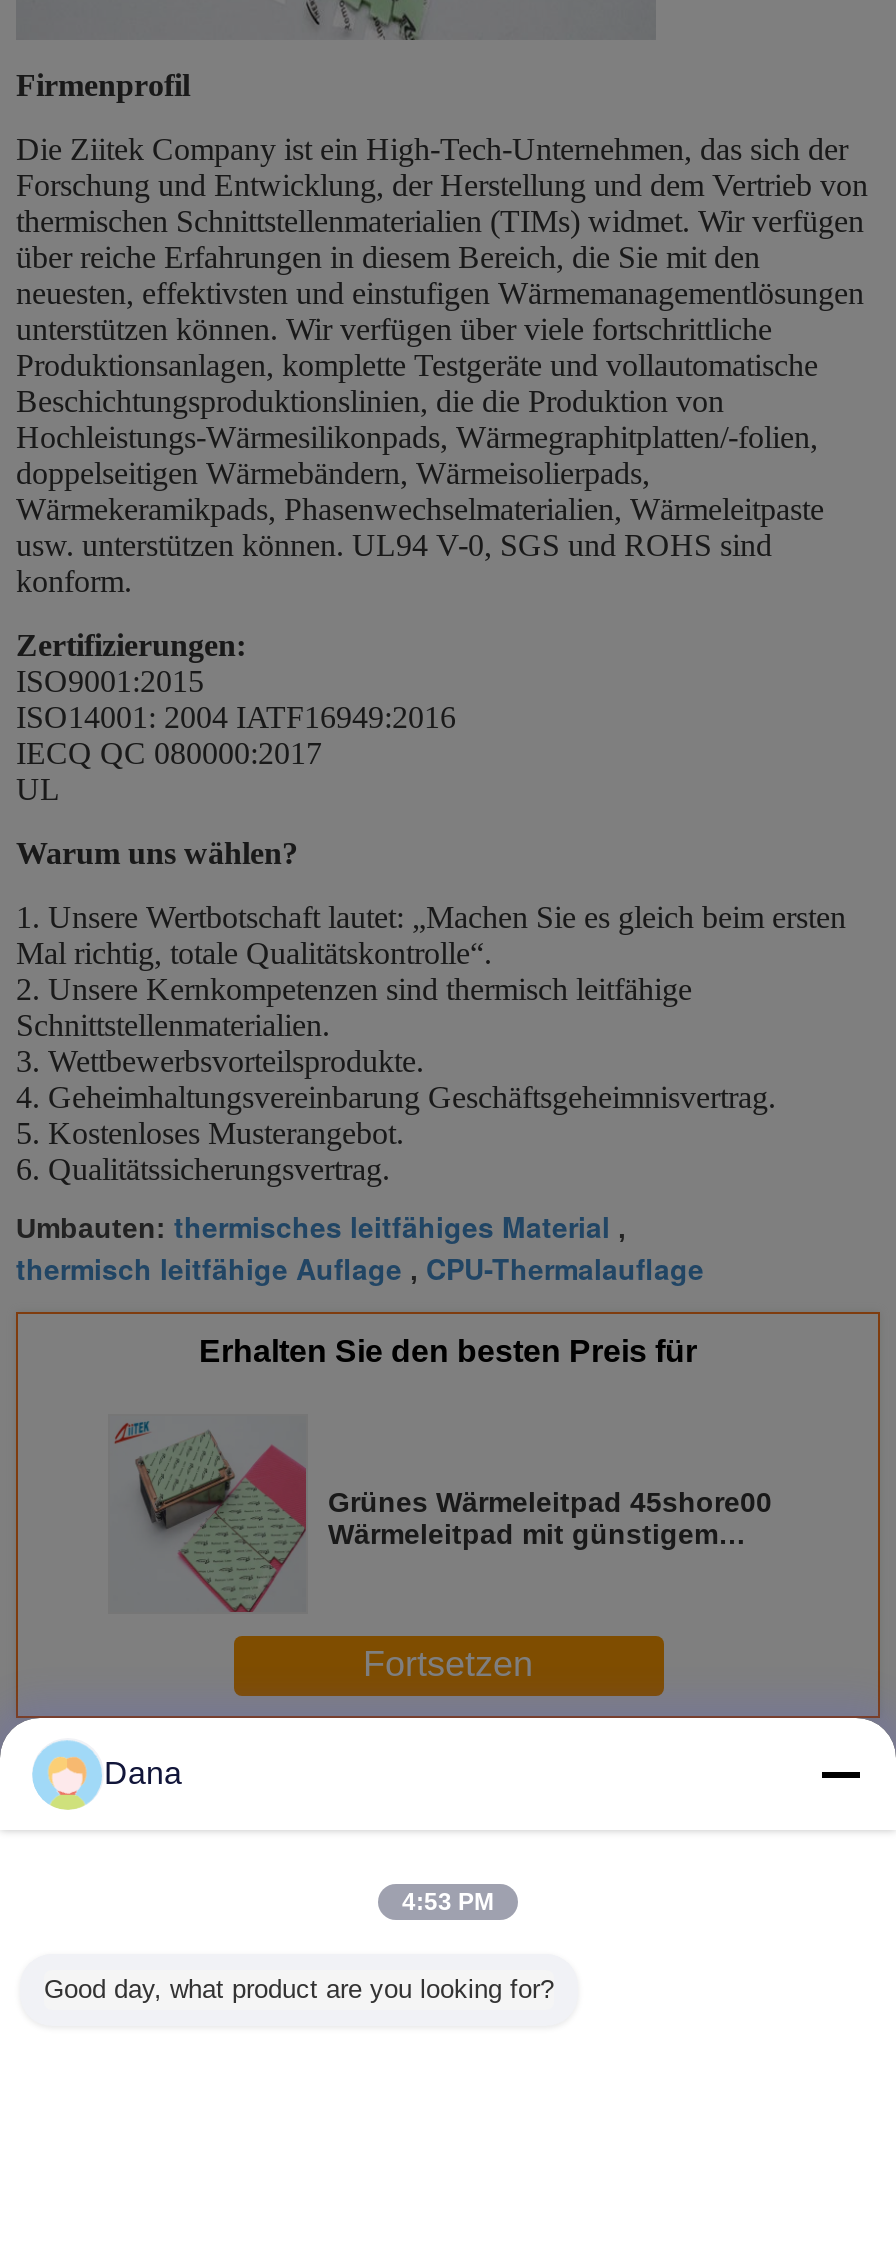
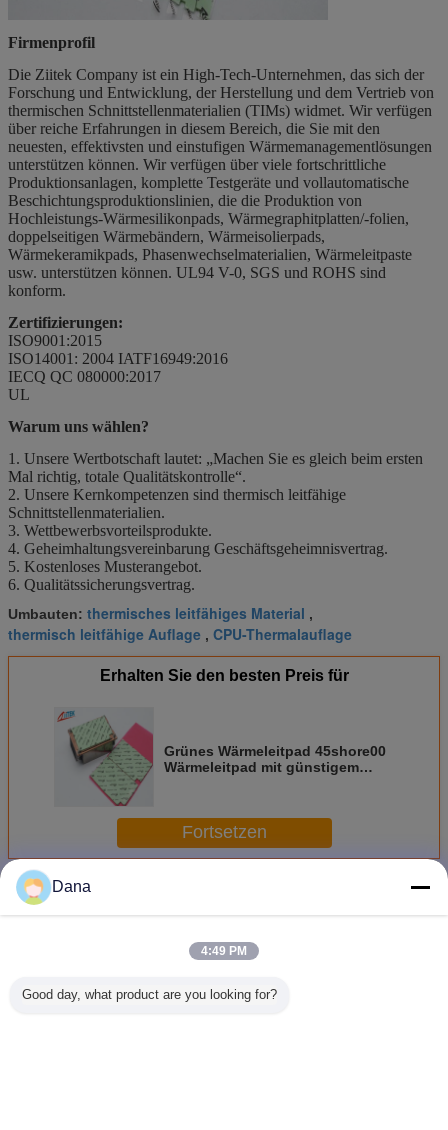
- 4:53 PM
+ 4:49 PM
